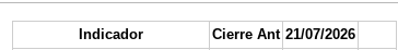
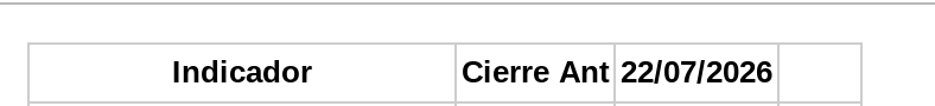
- Cierre Ant 21/07/2026
+ Cierre Ant 22/07/2026
